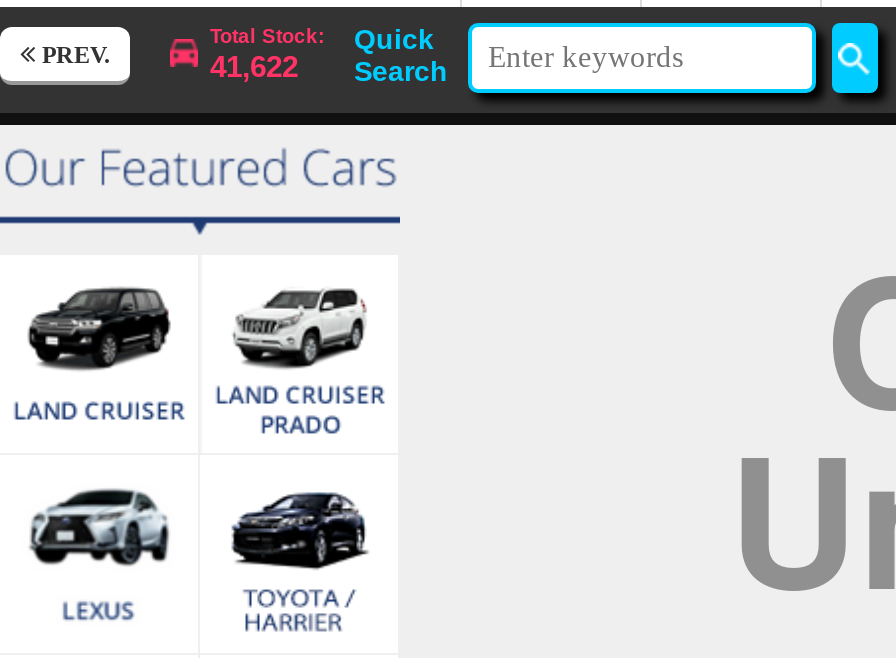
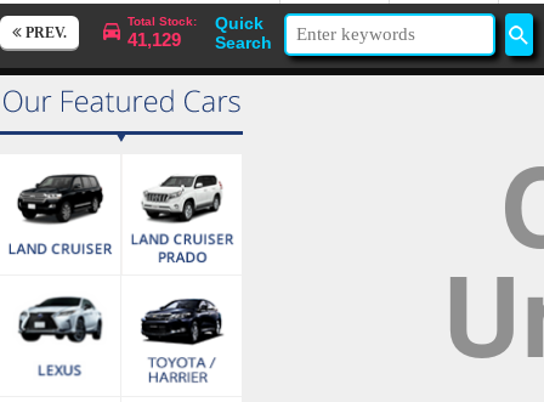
- 41,622 Search
+ 41,129 Search
